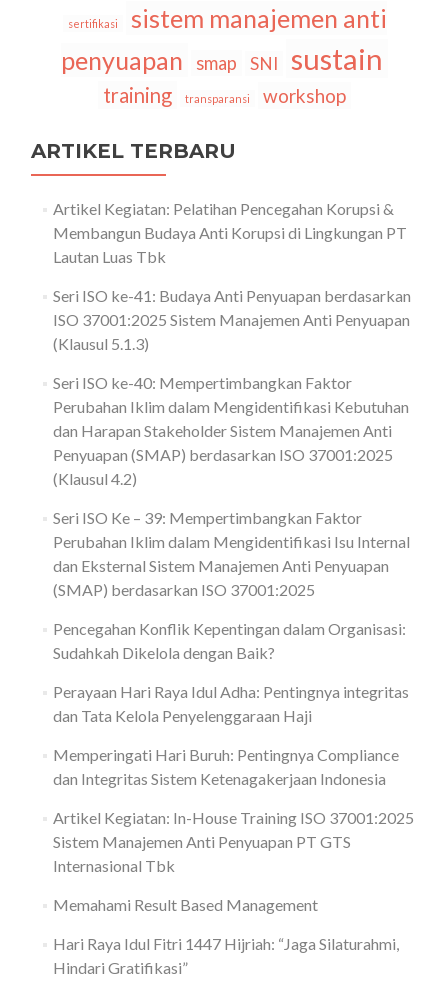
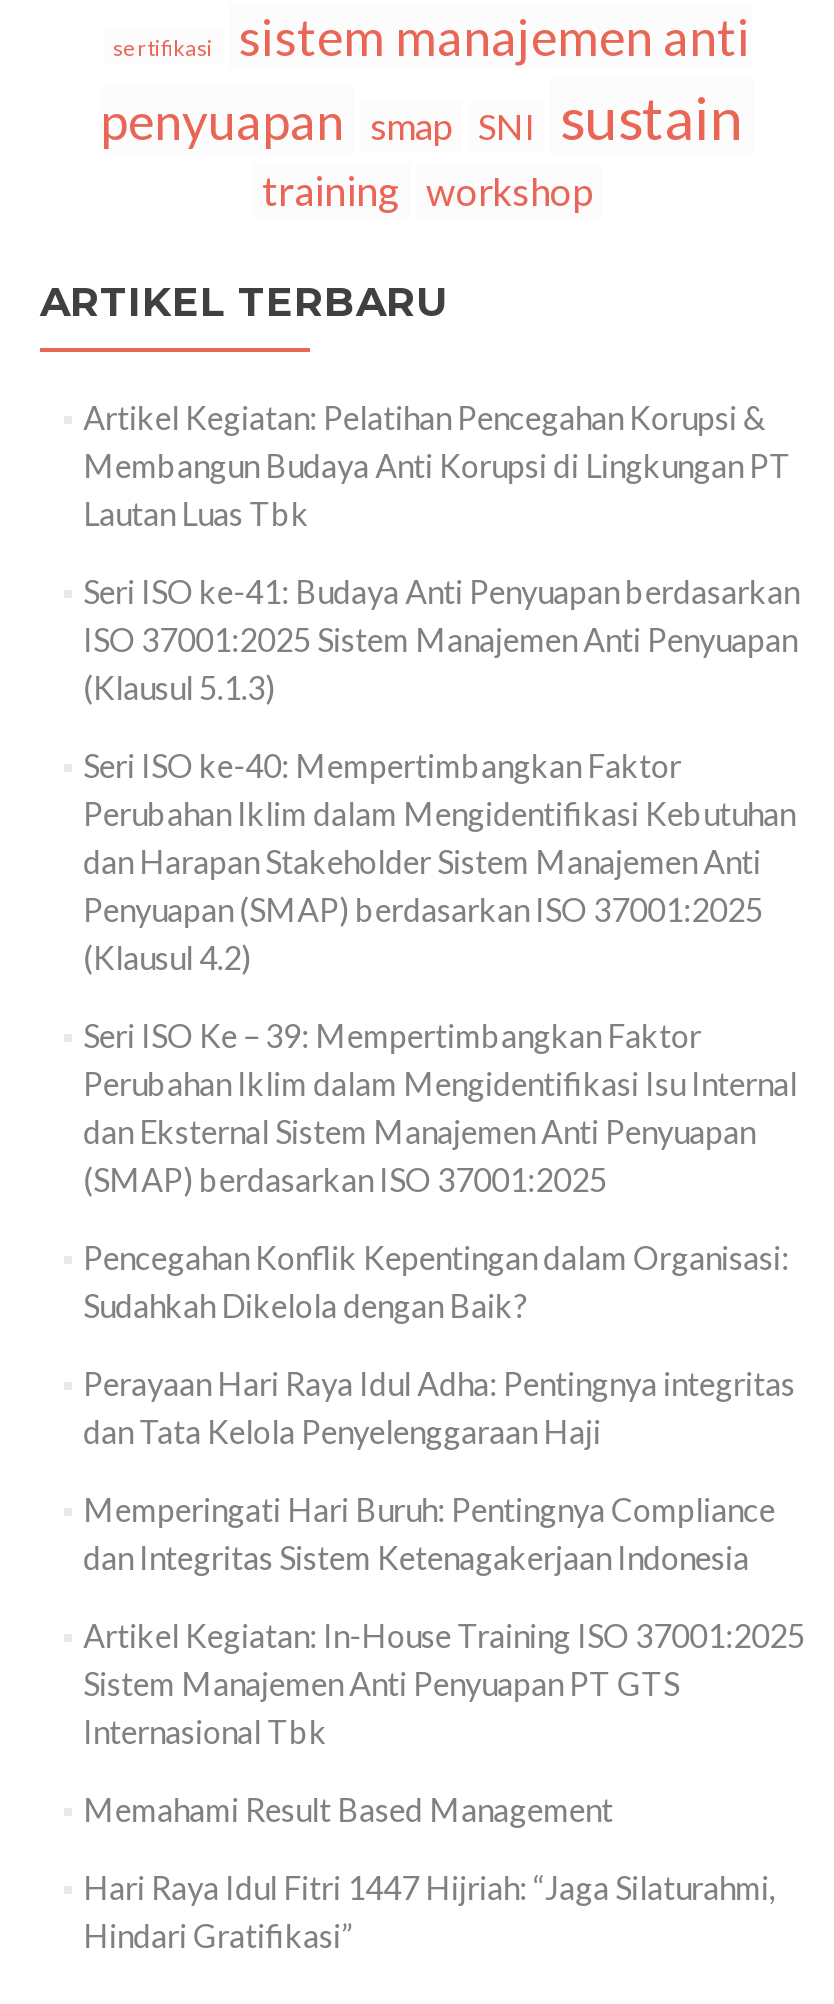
- training
- transparansi
- workshop
+ training workshop
